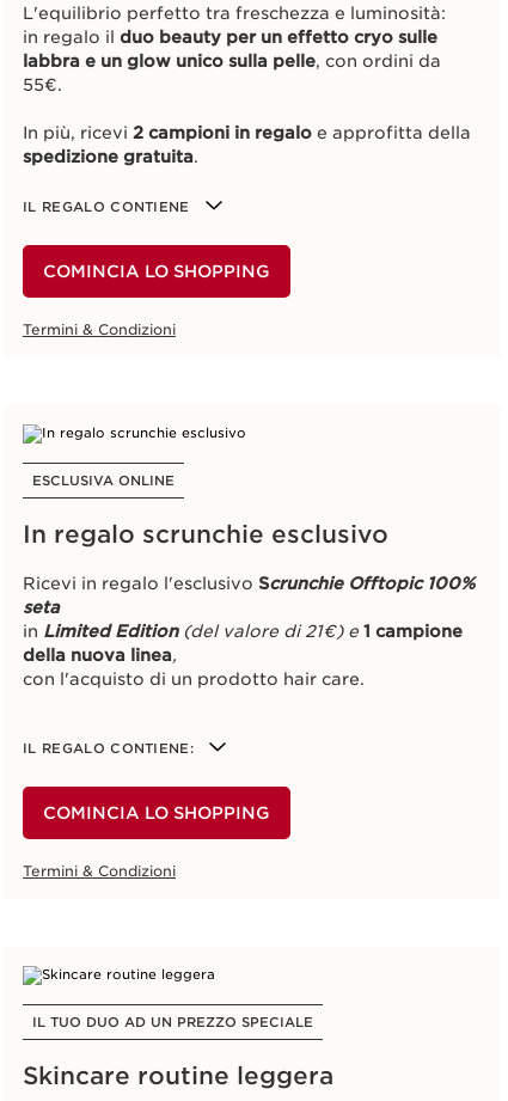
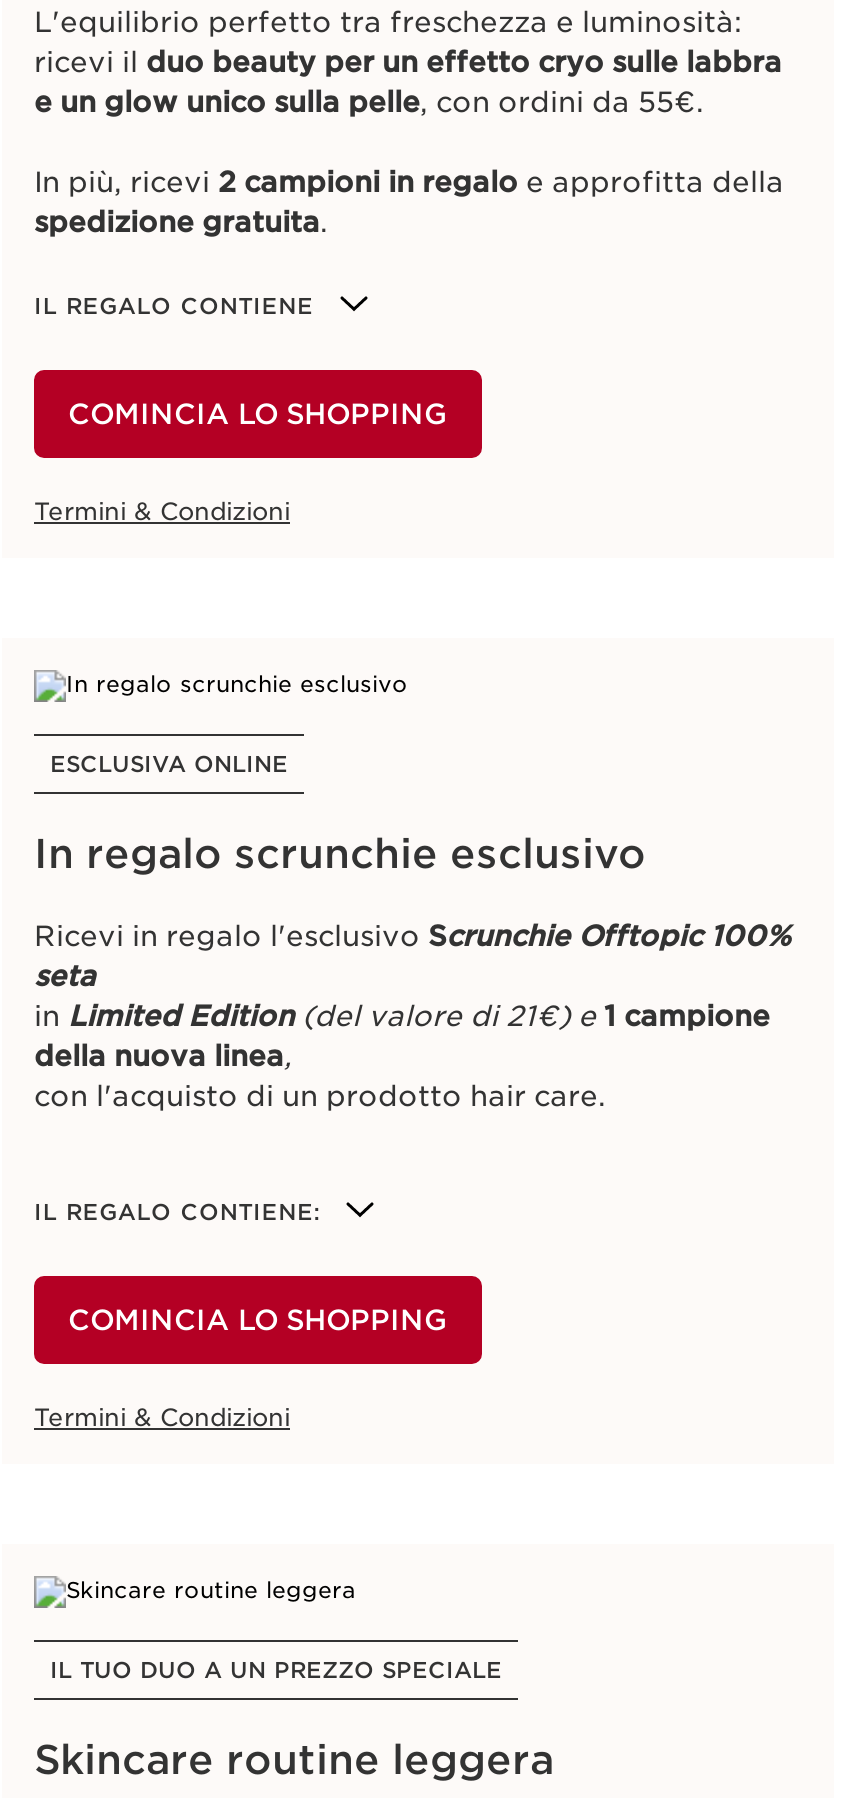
- in regalo il duo beauty per un effetto cryo sulle
- labbra e un glow unico sulla pelle, con ordini da
- 55€.
+ ricevi il duo beauty per un effetto cryo sulle labbra
+ e un glow unico sulla pelle, con ordini da 55€.

- IL TUO DUO AD UN PREZZO SPECIALE
+ IL TUO DUO A UN PREZZO SPECIALE
